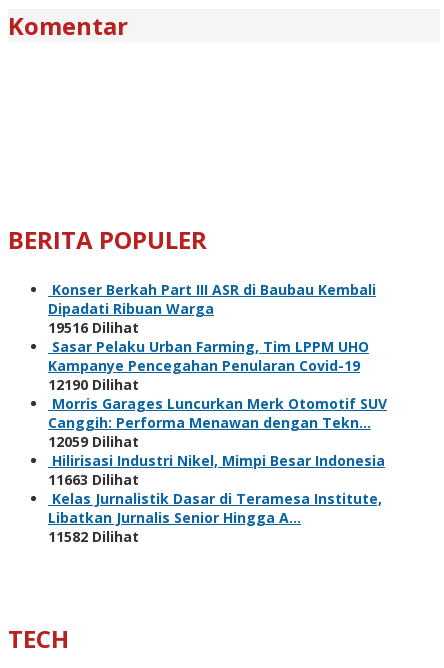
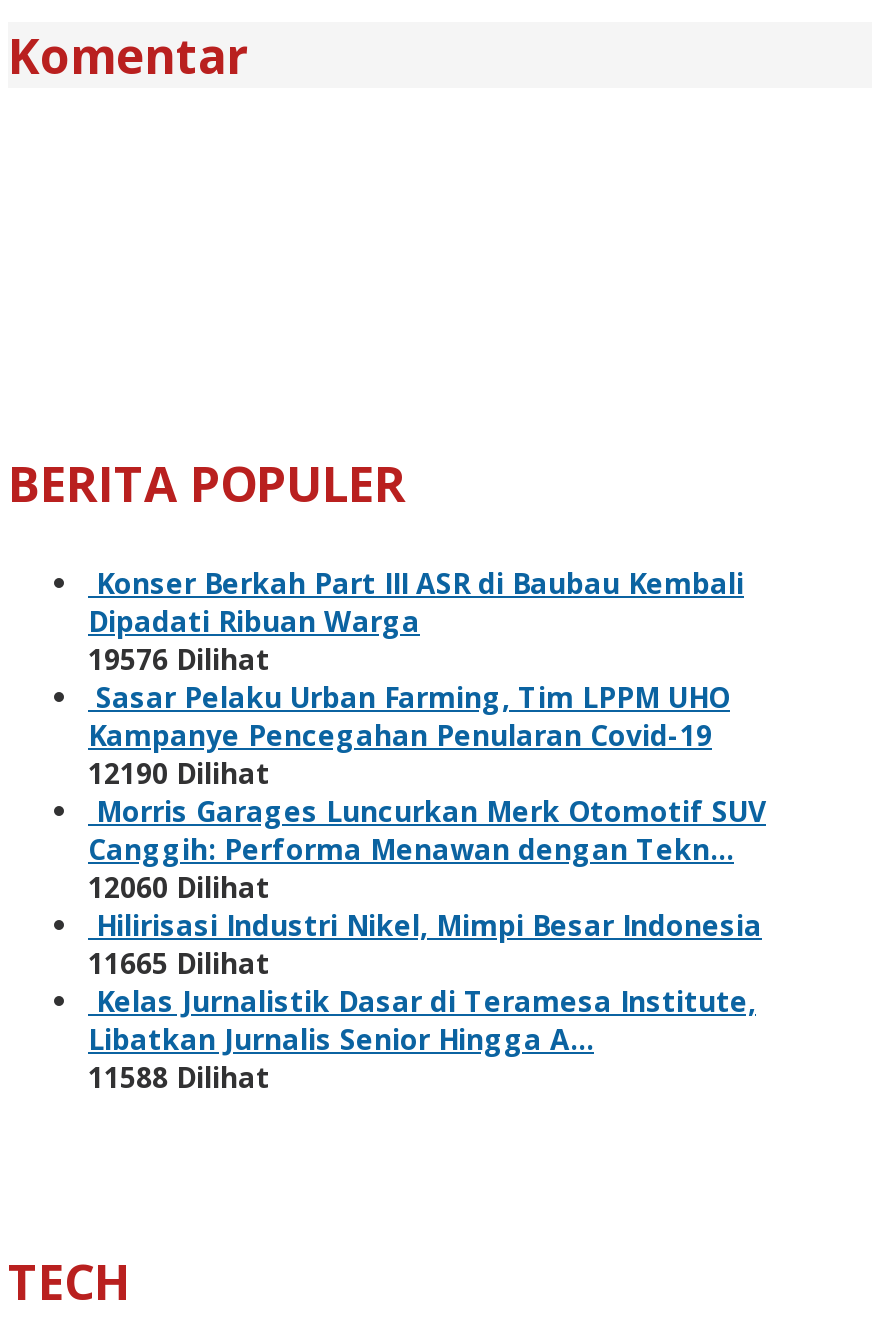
- 19516 Dilihat
+ 19576 Dilihat

- 12059 Dilihat
+ 12060 Dilihat

- 11663 Dilihat
+ 11665 Dilihat

- 11582 Dilihat
+ 11588 Dilihat
